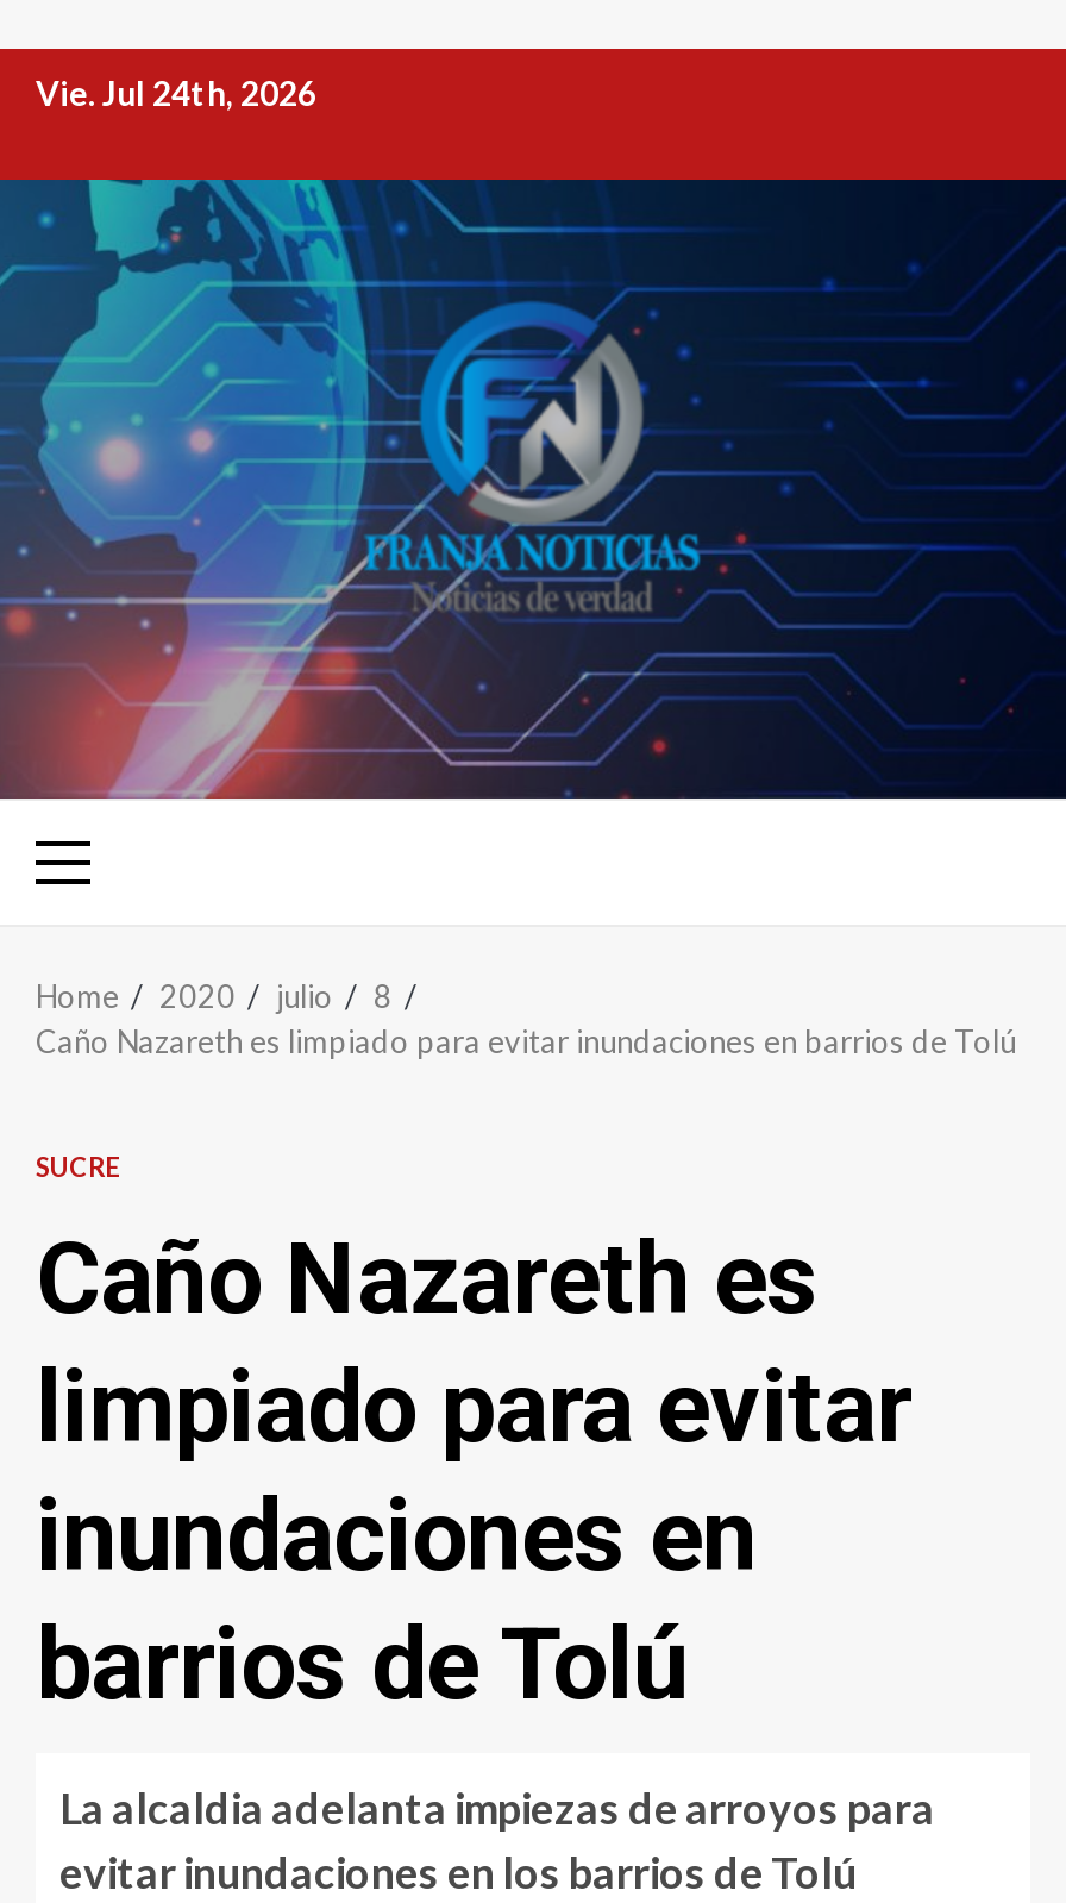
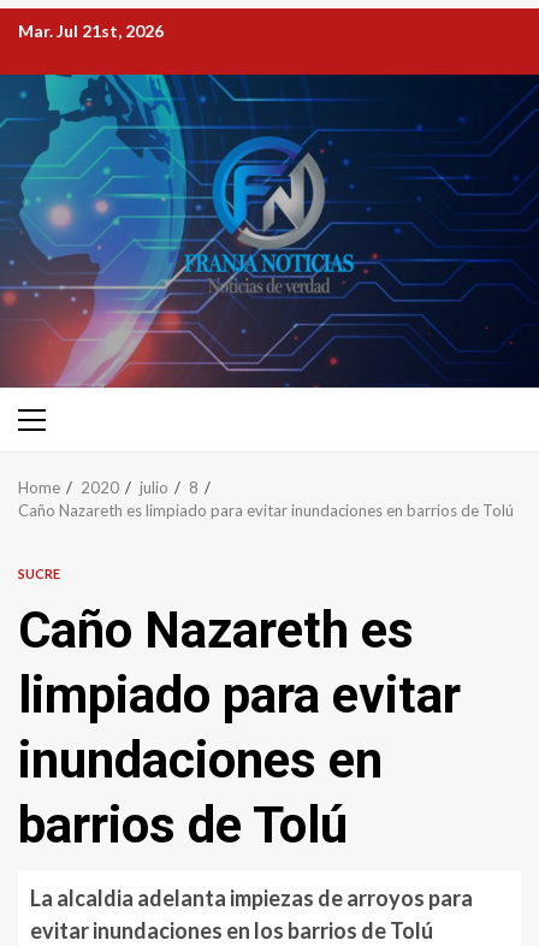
- Vie. Jul 24th, 2026
+ Mar. Jul 21st, 2026
